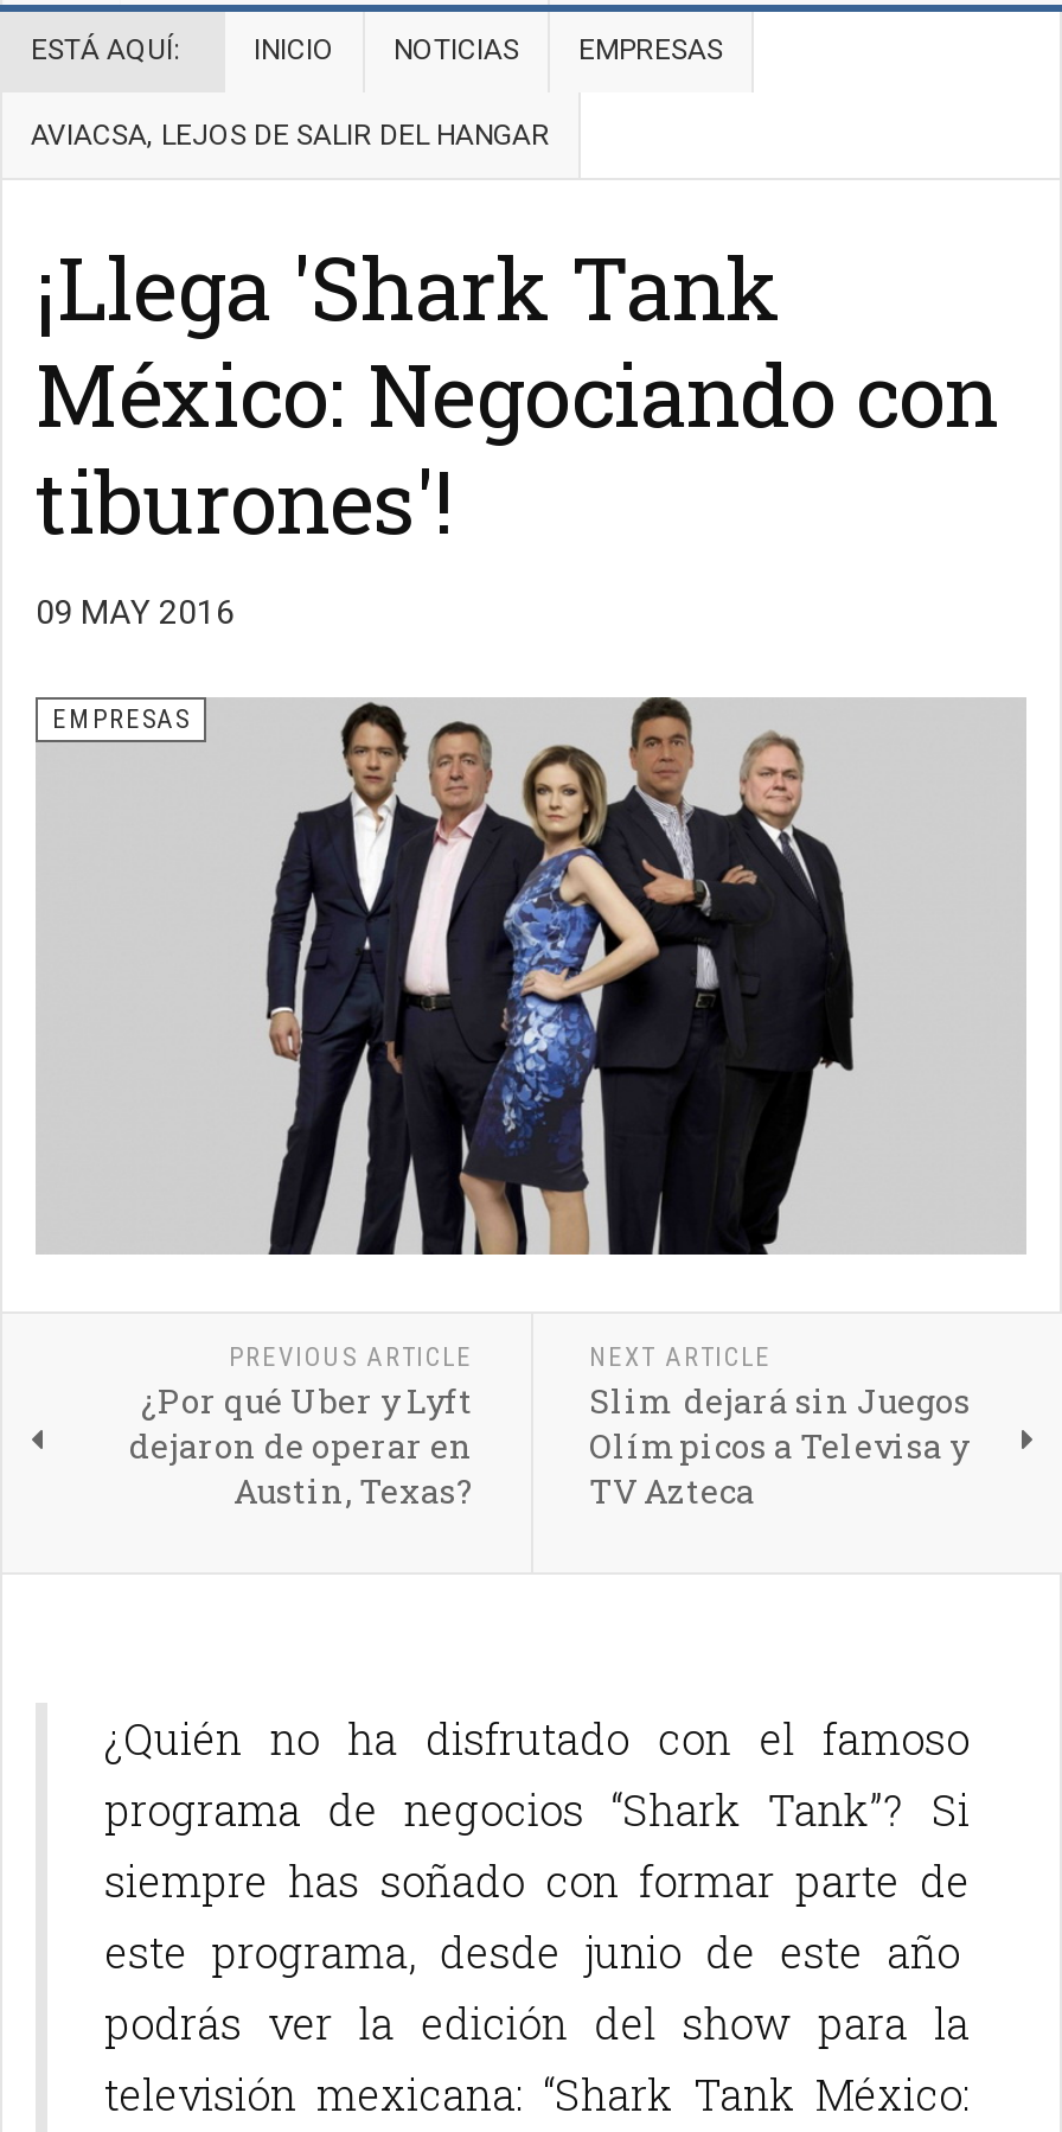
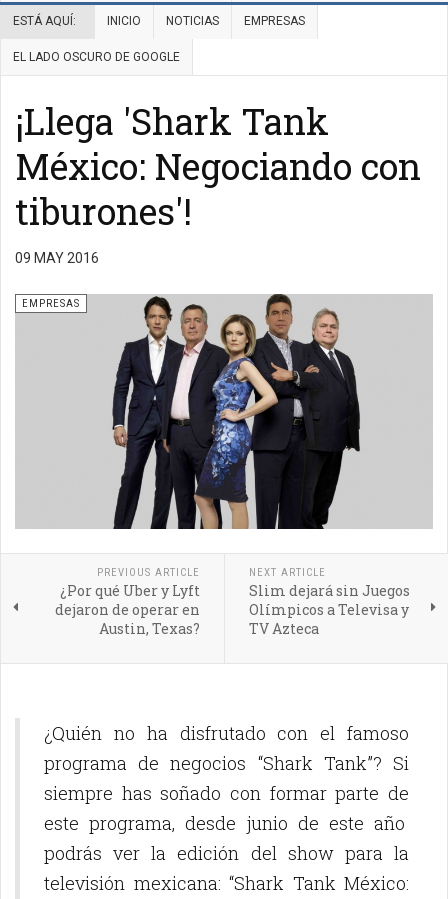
- AVIACSA, LEJOS DE SALIR DEL HANGAR
+ EL LADO OSCURO DE GOOGLE
